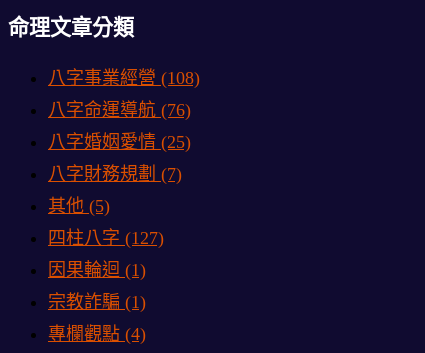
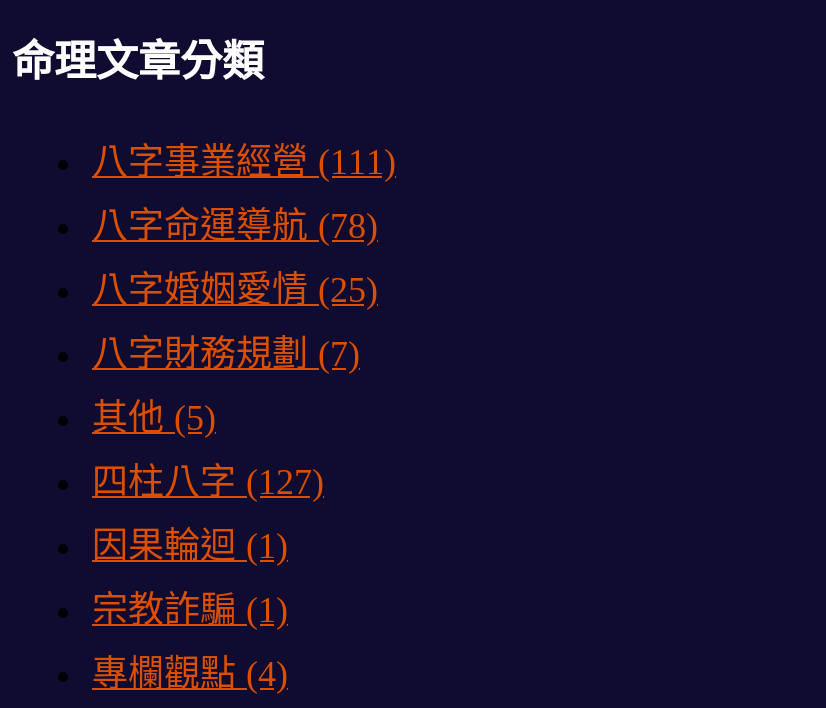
- 八字事業經營(108)
+ 八字事業經營(111)

- 八字命運導航(76)
+ 八字命運導航(78)
